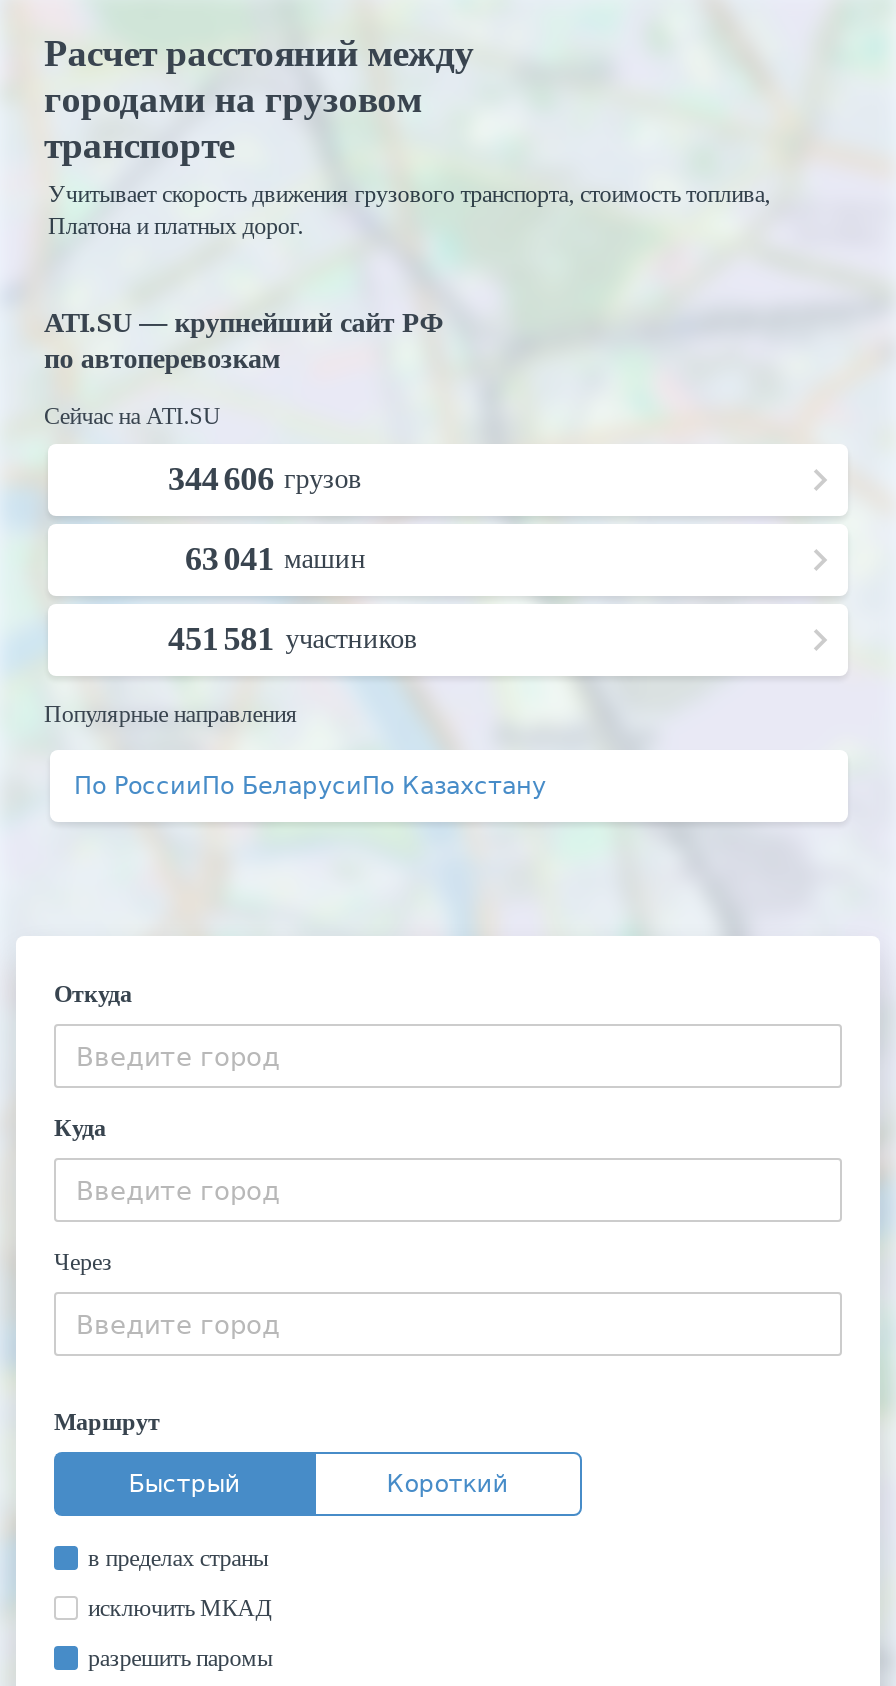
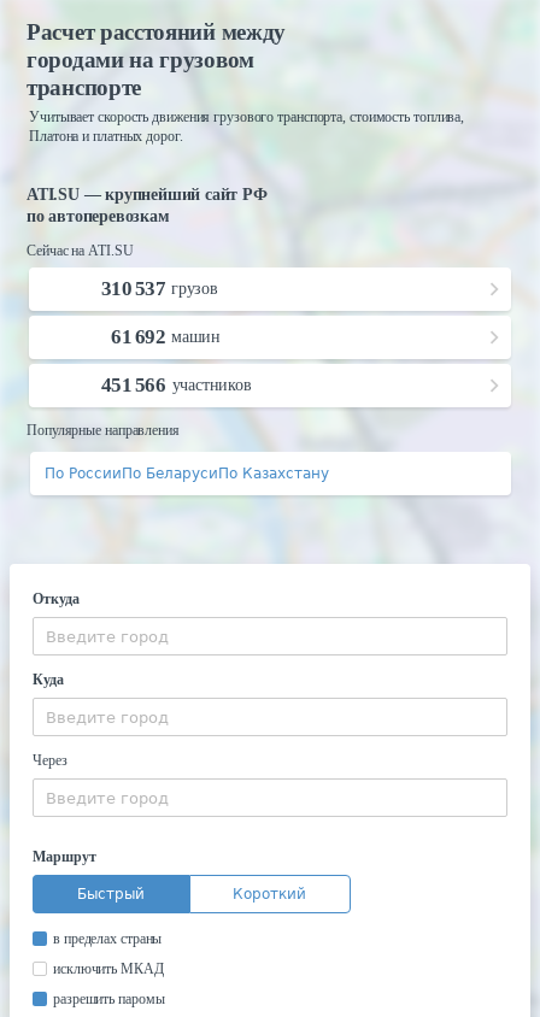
- 344 606 грузов
+ 310 537 грузов

- 63 041 машин
+ 61 692 машин

- 451 581 участников
+ 451 566 участников
